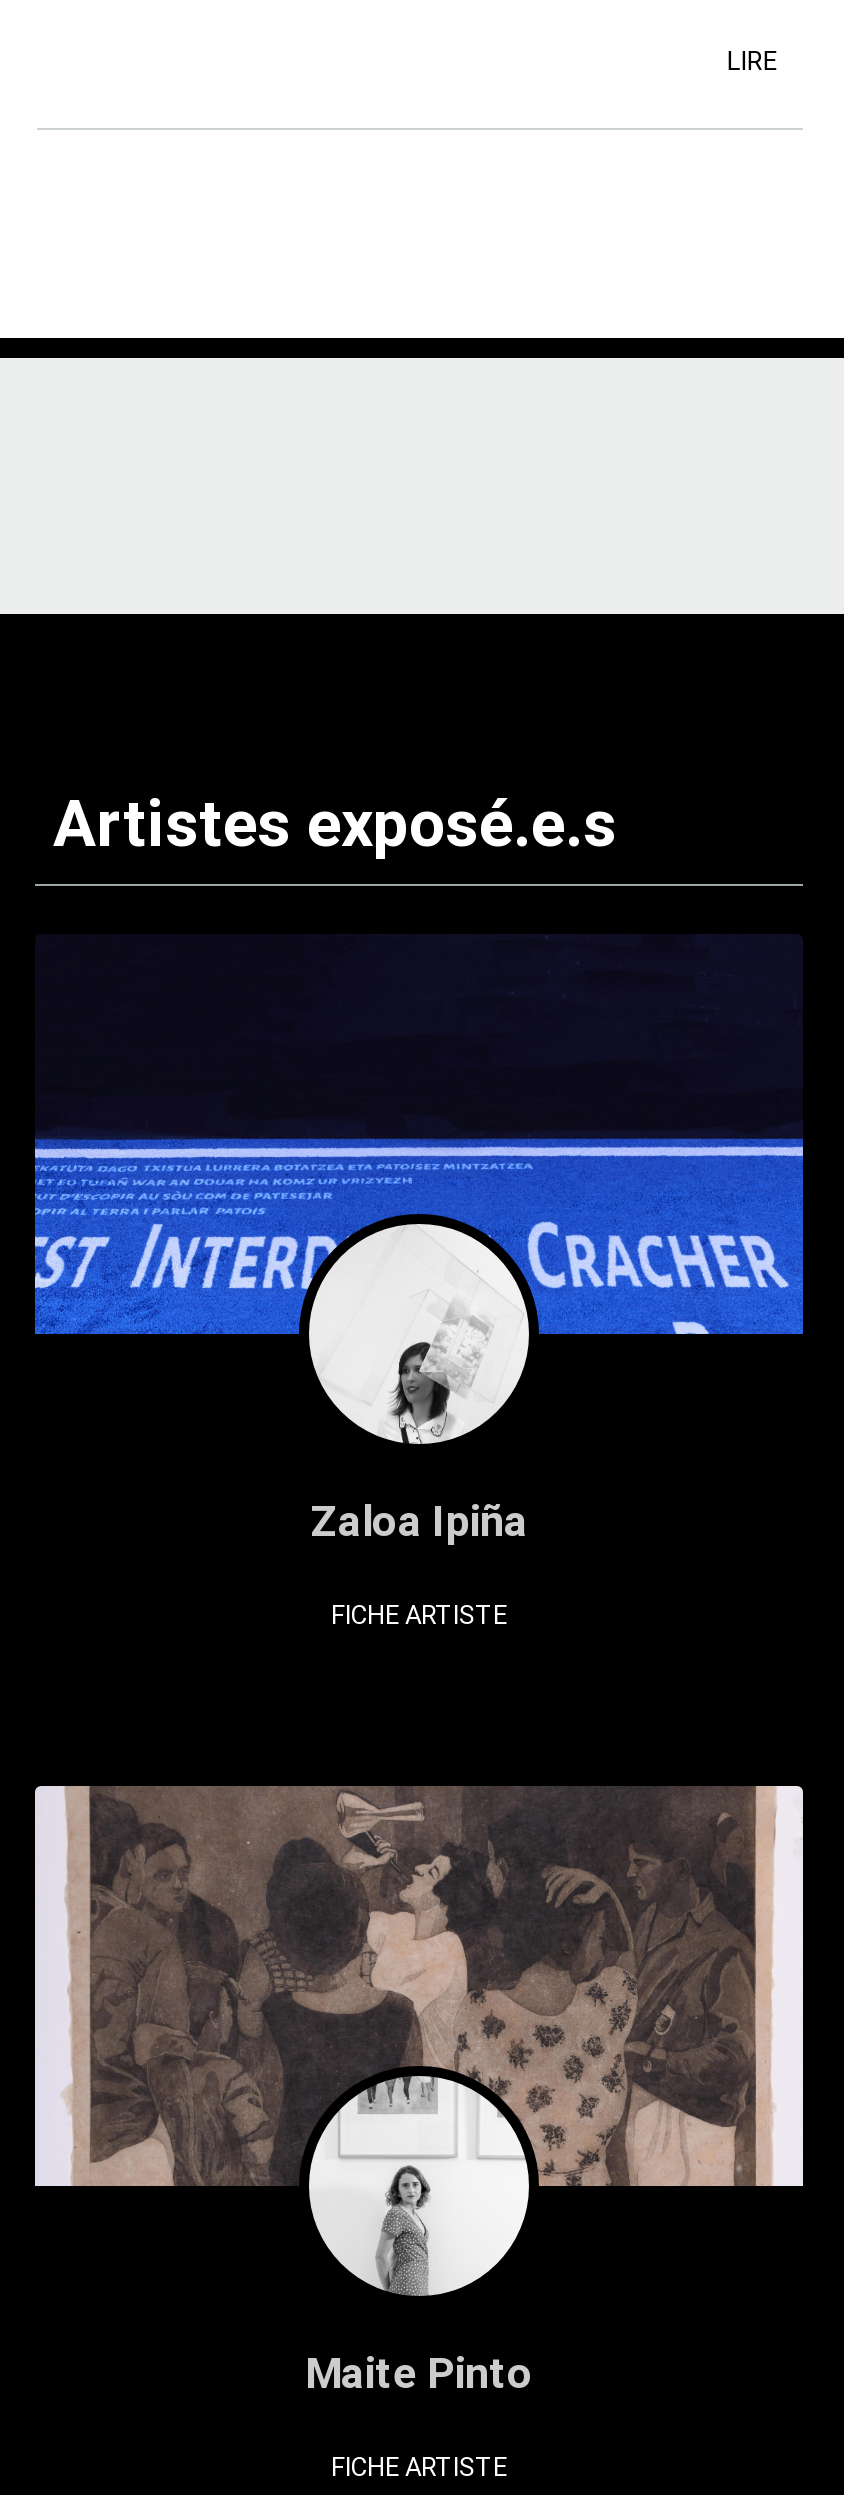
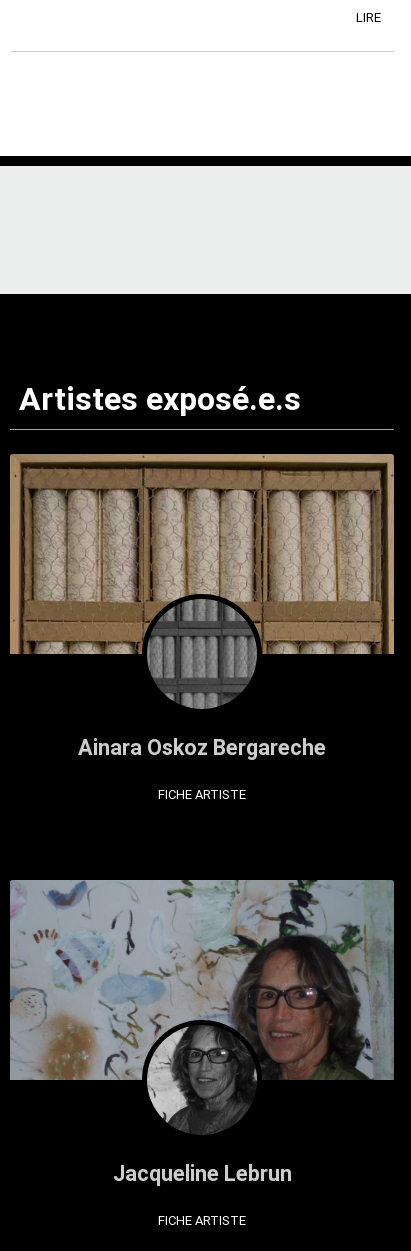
- [image]
- Zaloa Ipiña
+ [image]
+ Ainara Oskoz Bergareche

- [image]
- Maite Pinto
+ [image]
+ Jacqueline Lebrun
